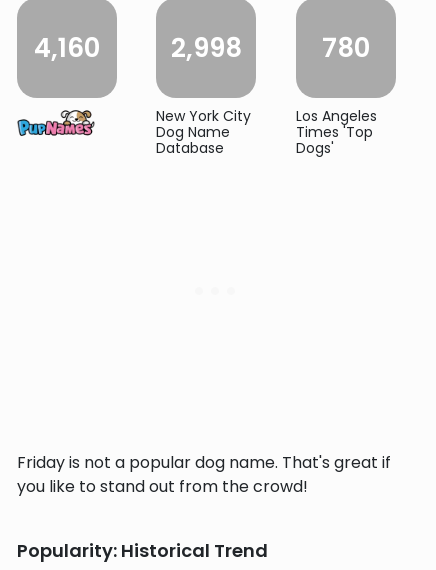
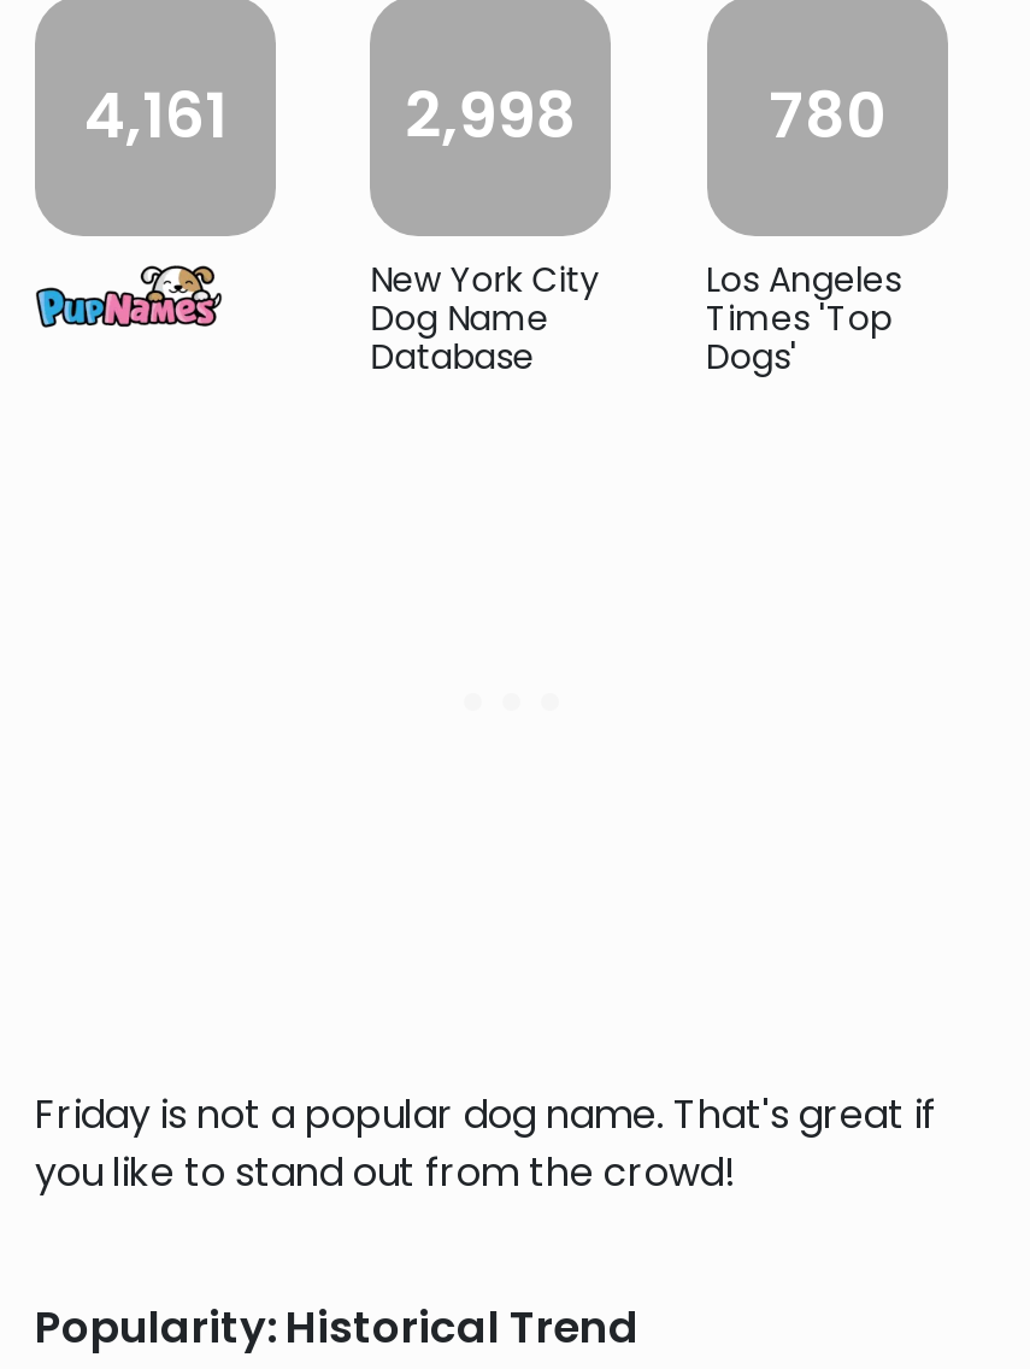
- 4,160
+ 4,161
